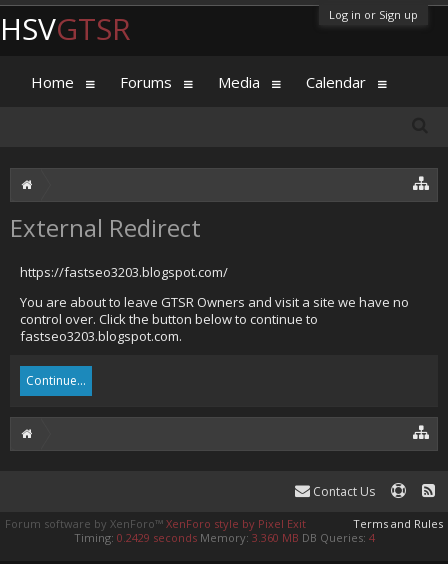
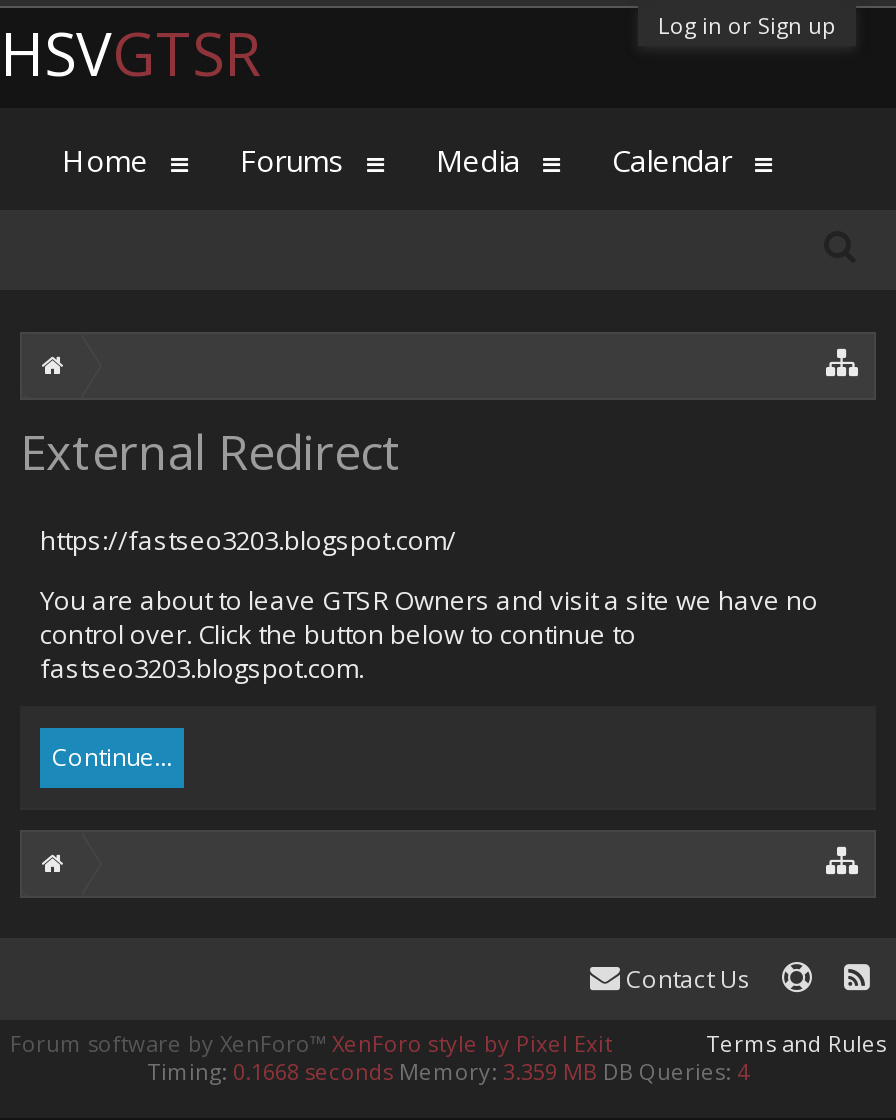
- Timing: 0.2429 seconds Memory: 3.360 MB DB Queries: 4
+ Timing: 0.1668 seconds Memory: 3.359 MB DB Queries: 4
